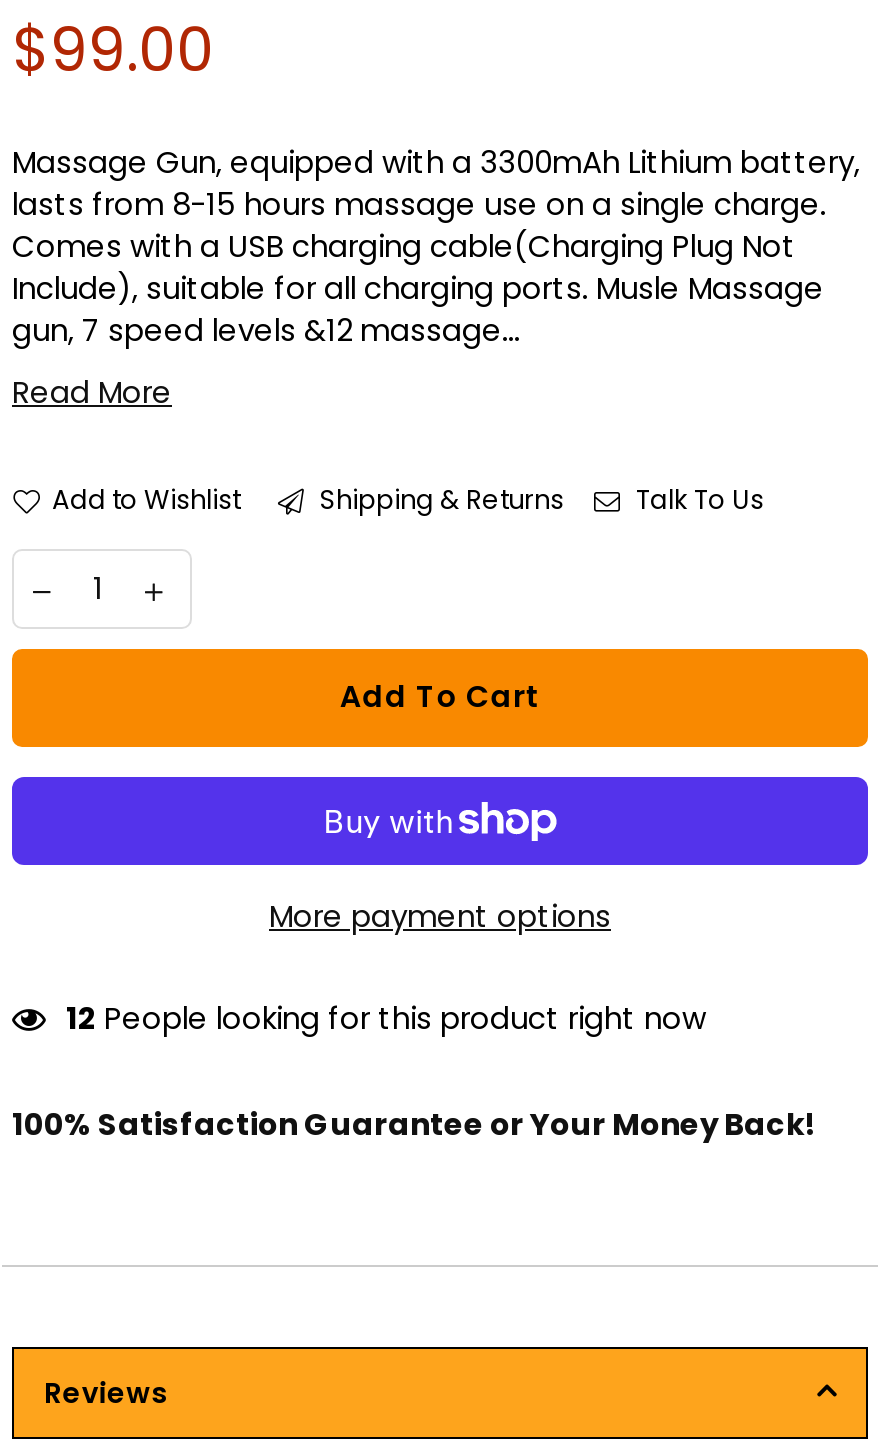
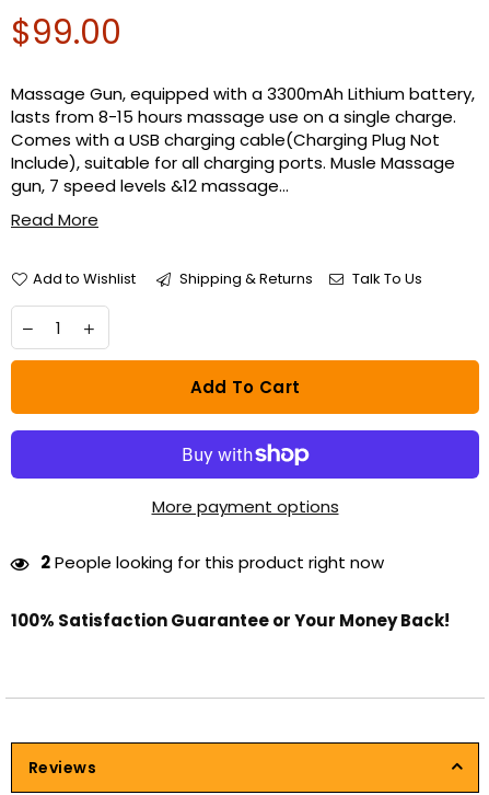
- 12 People looking for this product right now
+ 2 People looking for this product right now
